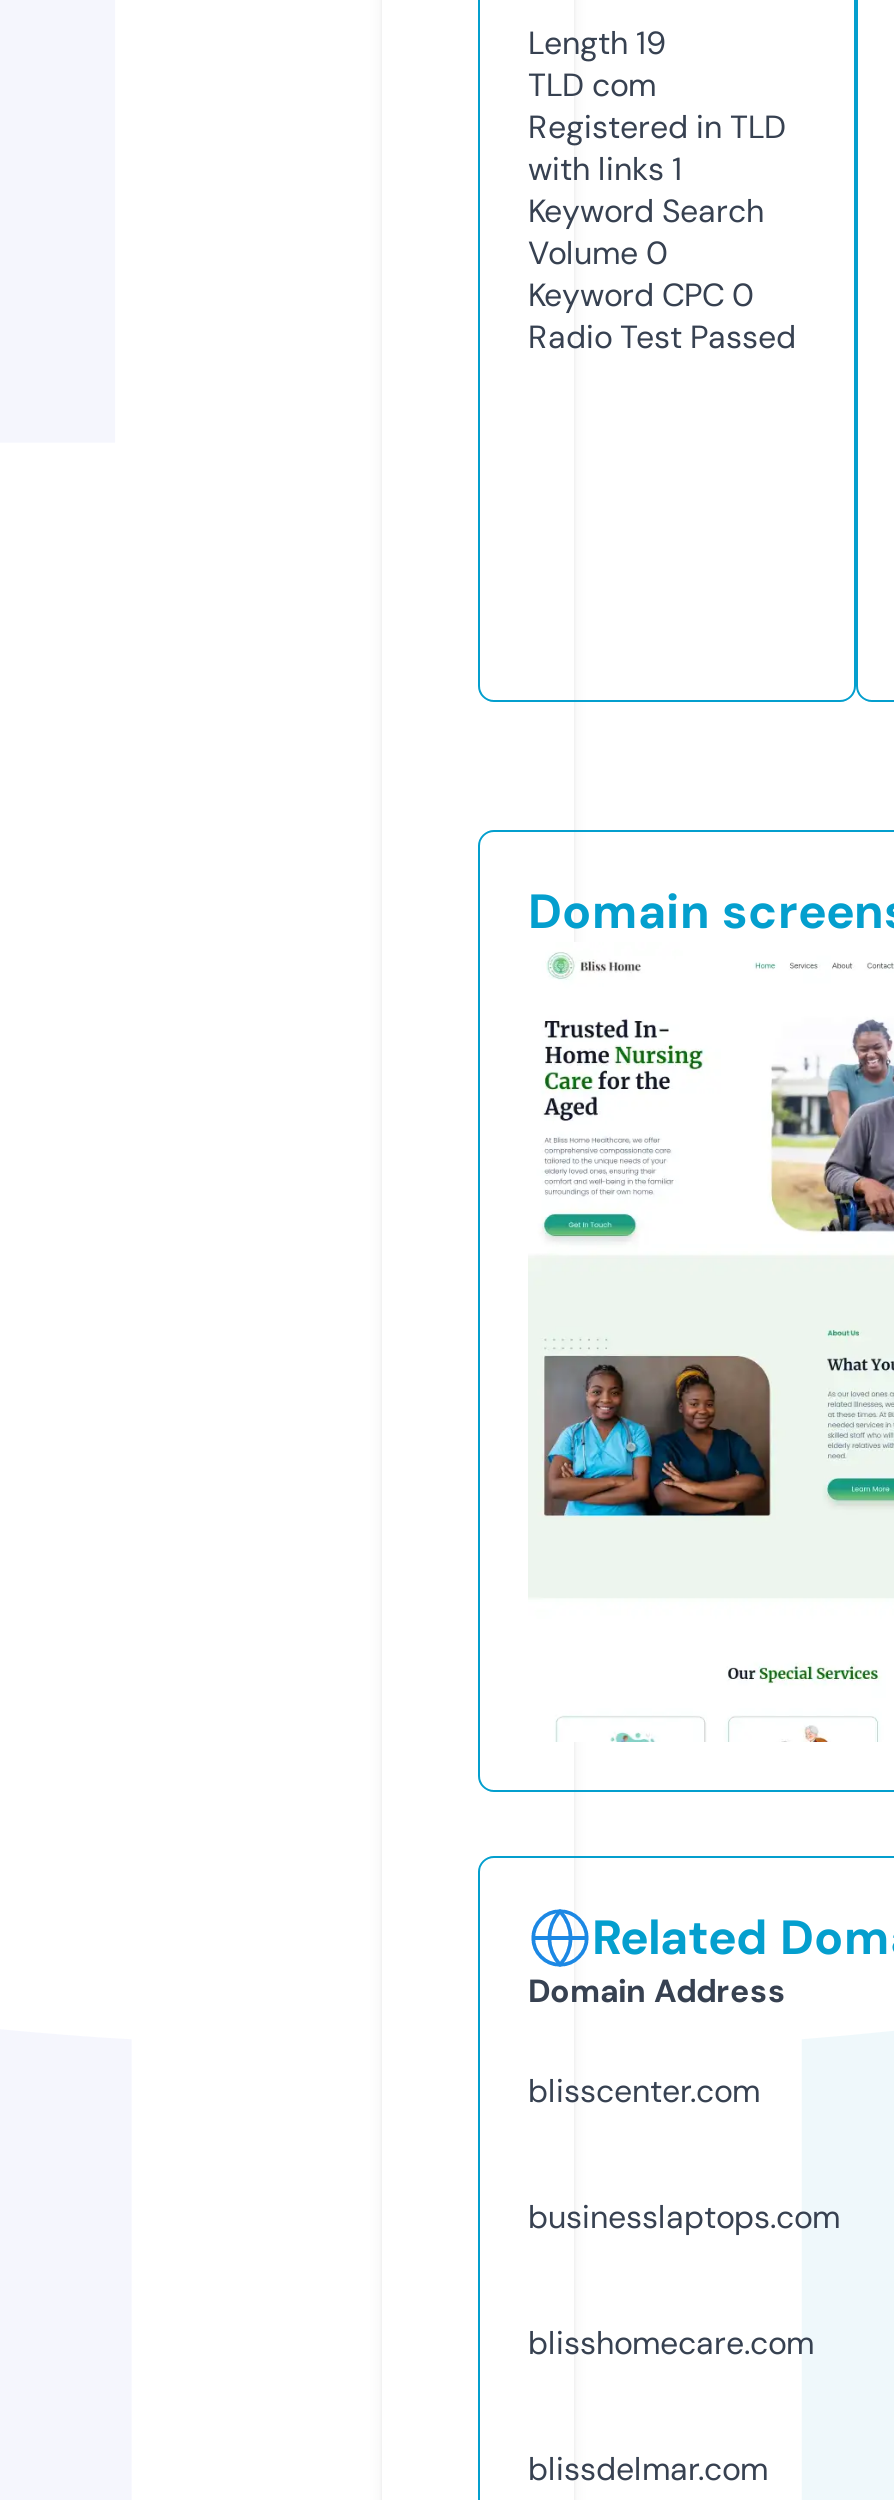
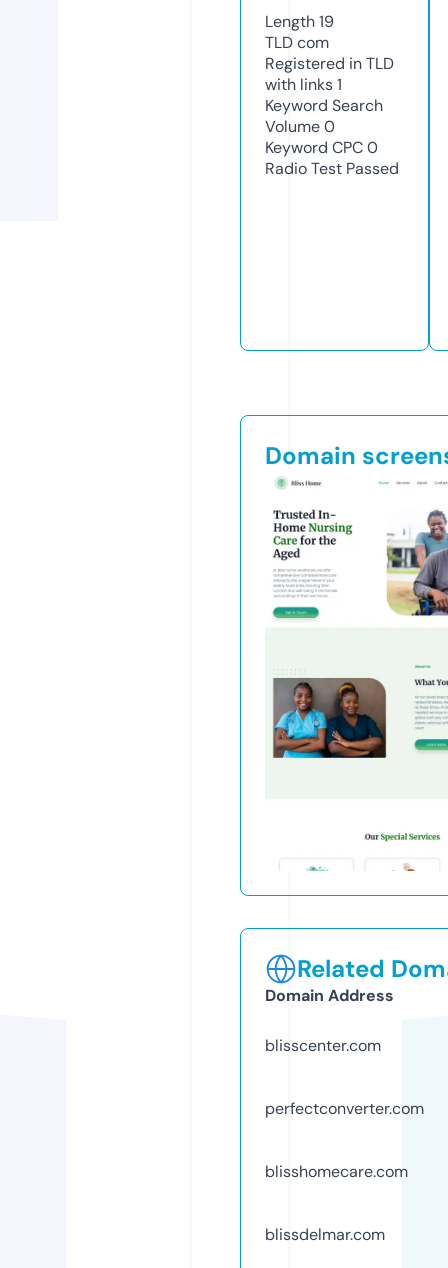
- businesslaptops.com
+ perfectconverter.com
